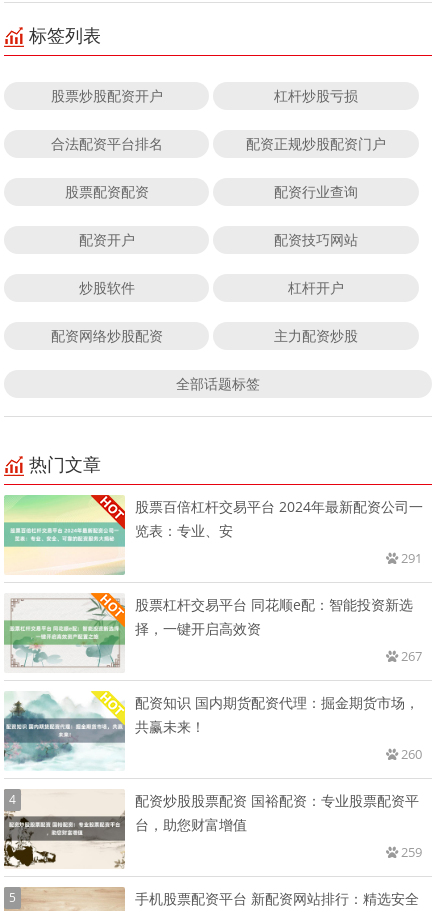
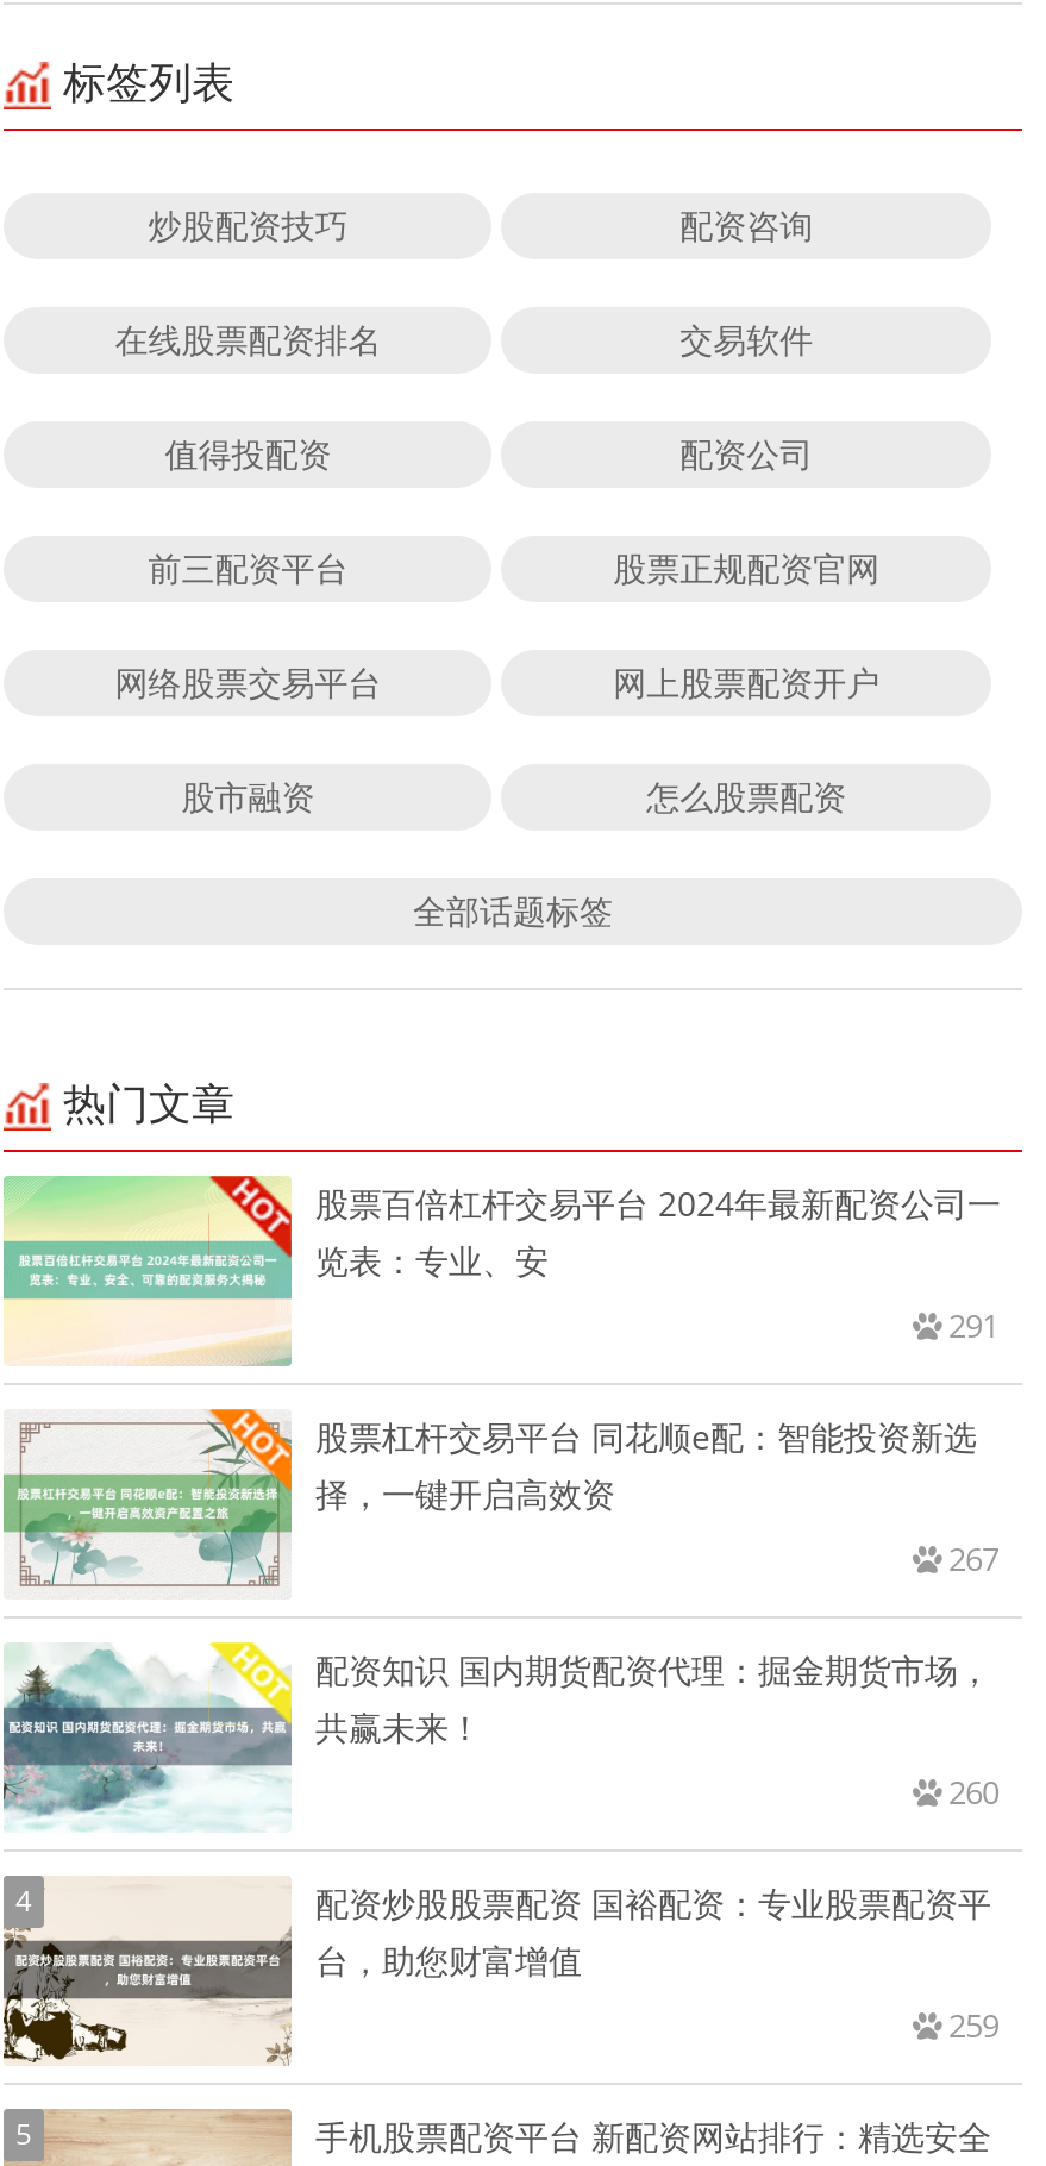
- 股票炒股配资开户
- 杠杆炒股亏损
+ 炒股配资技巧
+ 配资咨询

- 合法配资平台排名
- 配资正规炒股配资门户
+ 在线股票配资排名
+ 交易软件

- 股票配资配资
- 配资行业查询
+ 值得投配资
+ 配资公司

- 配资开户
- 配资技巧网站
+ 前三配资平台
+ 股票正规配资官网

- 炒股软件
- 杠杆开户
+ 网络股票交易平台
+ 网上股票配资开户

- 配资网络炒股配资
- 主力配资炒股
+ 股市融资
+ 怎么股票配资
